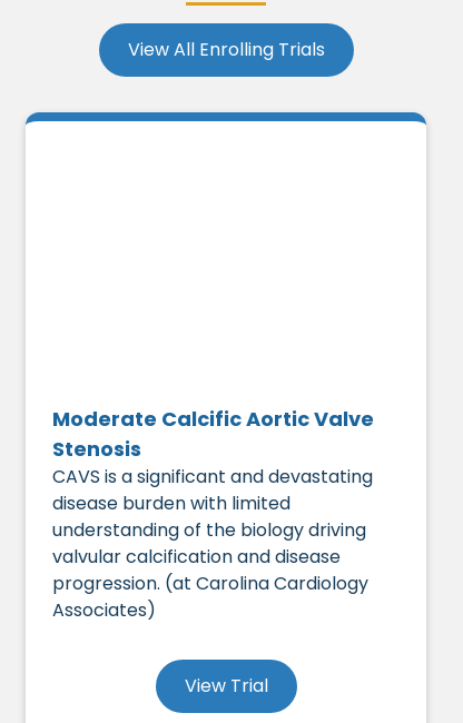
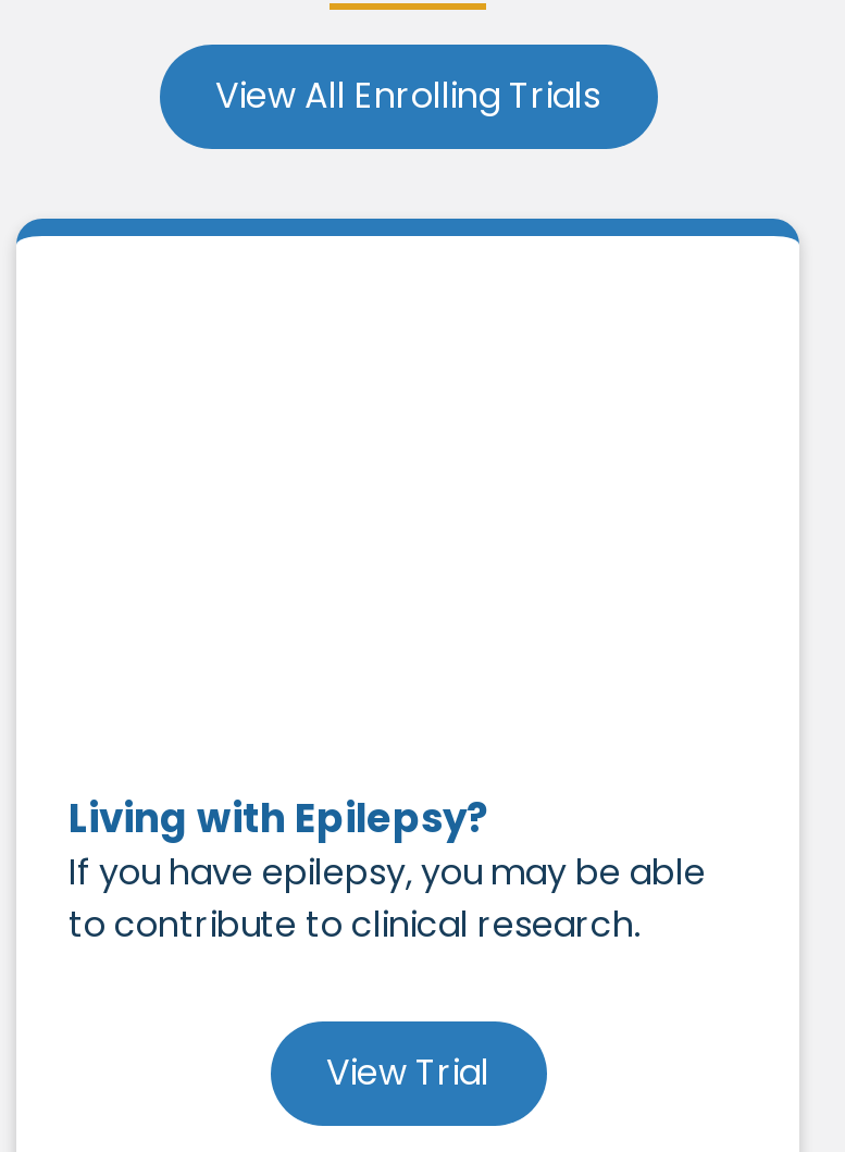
- Moderate Calcific Aortic Valve
- Stenosis
- CAVS is a significant and devastating
- disease burden with limited
- understanding of the biology driving
- valvular calcification and disease
- progression. (at Carolina Cardiology
- Associates)
+ Living with Epilepsy?
+ If you have epilepsy, you may be able
+ to contribute to clinical research.
